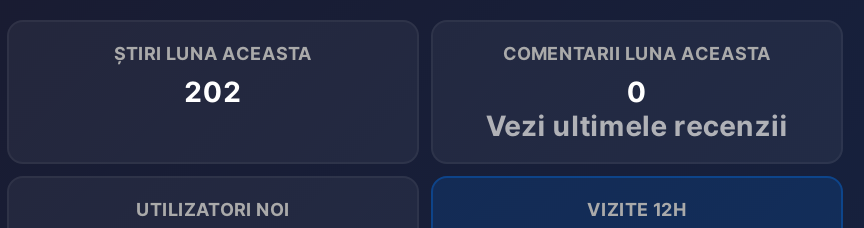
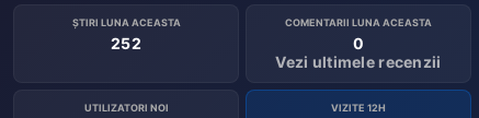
- 202
+ 252
